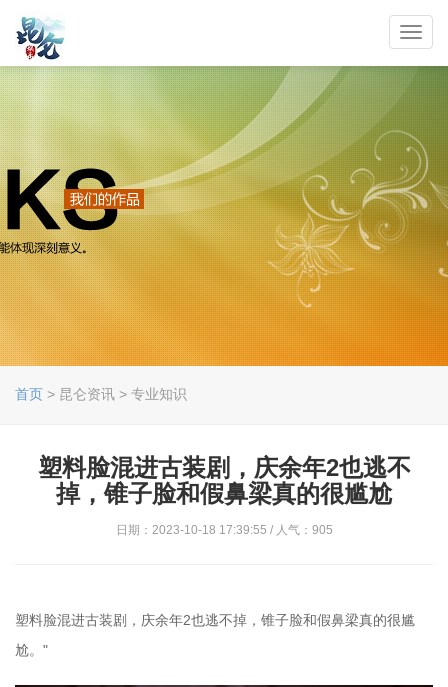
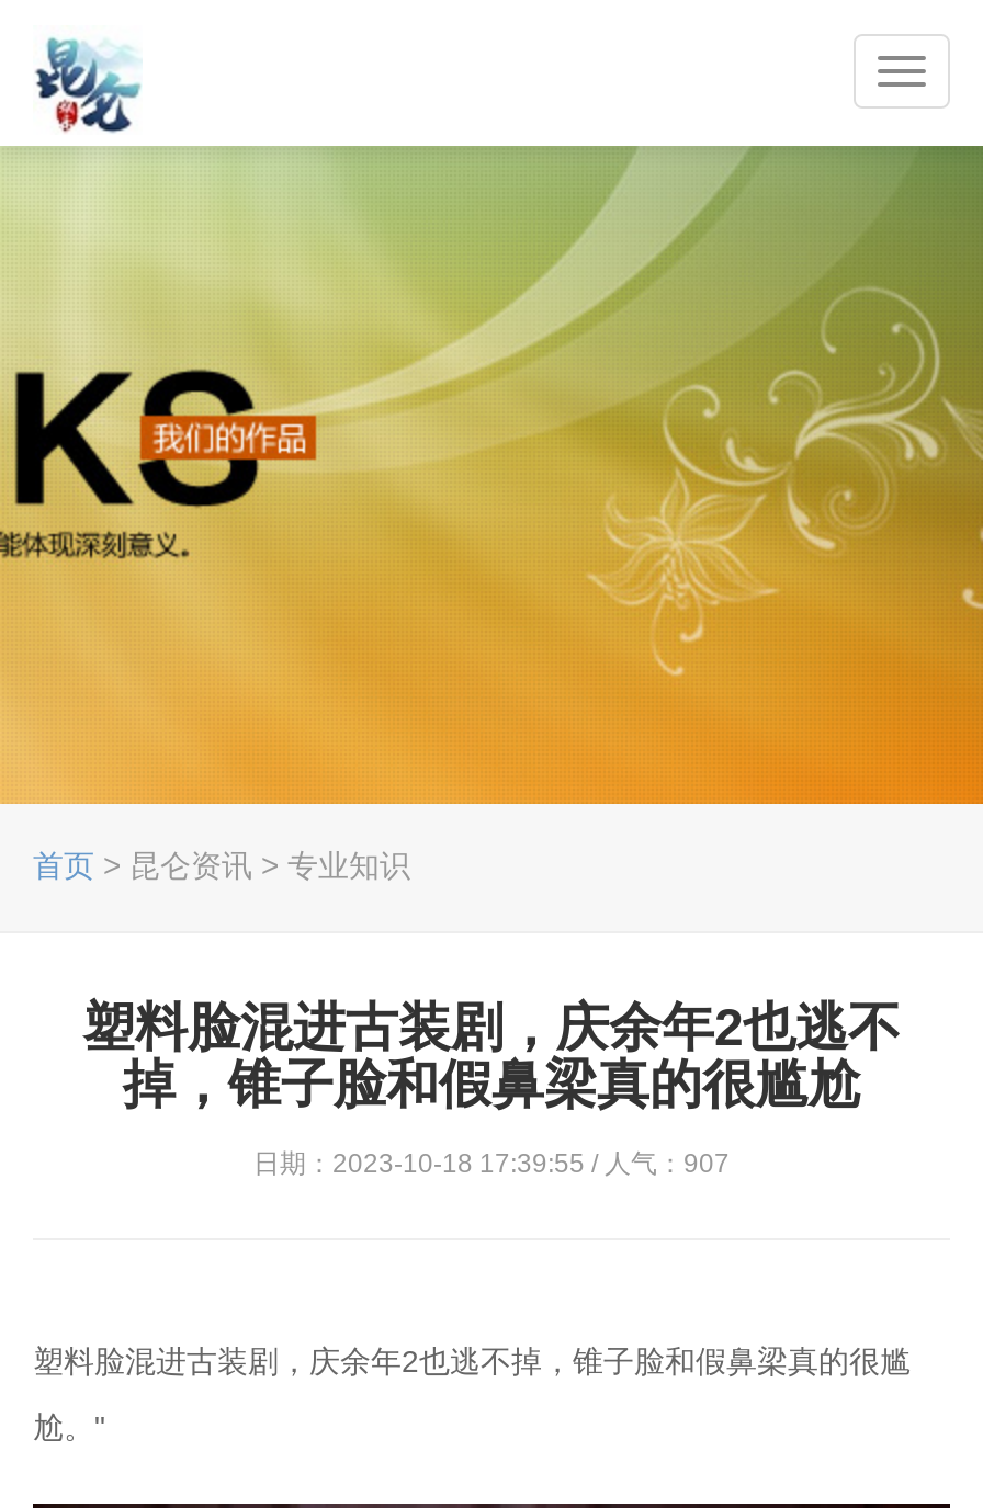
- 日期：2023-10-18 17:39:55 / 人气：905
+ 日期：2023-10-18 17:39:55 / 人气：907
